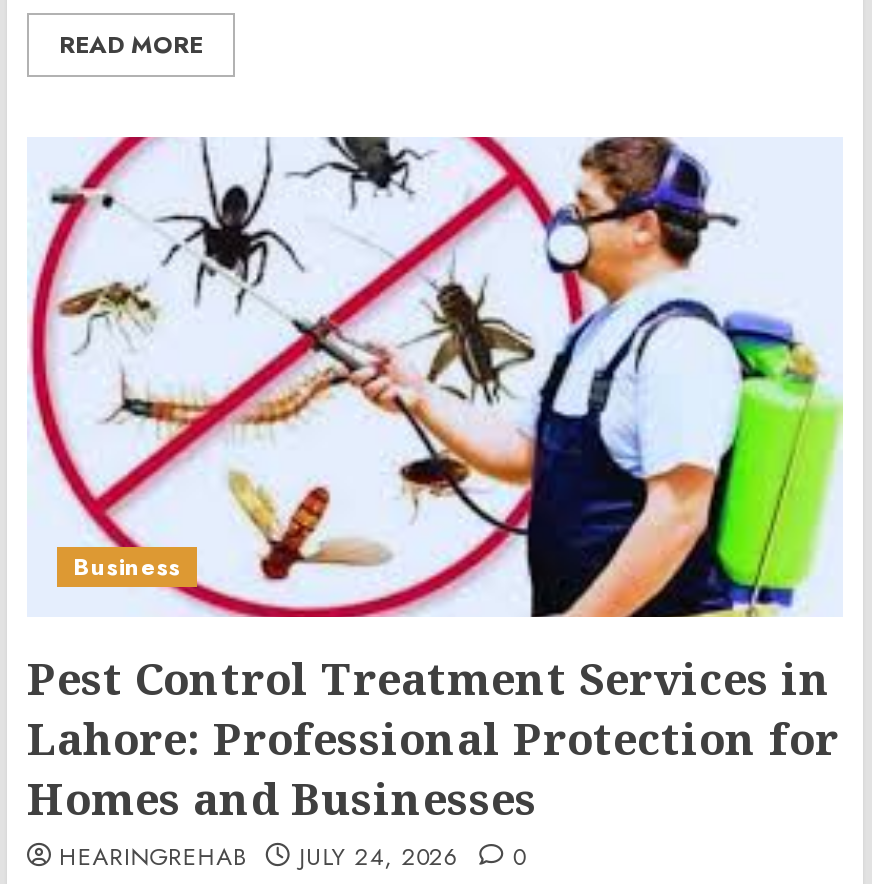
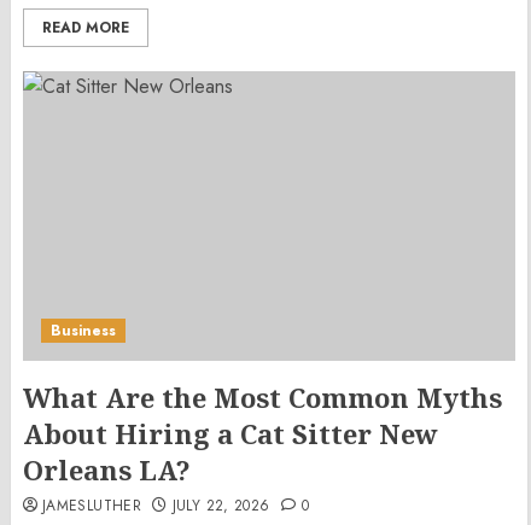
- [image]

- Pest Control Treatment Services in
- Lahore: Professional Protection for
- Homes and Businesses
- HEARINGREHAB
- JULY 24, 2026
+ What Are the Most Common Myths
+ About Hiring a Cat Sitter New
+ Orleans LA?
+ JAMESLUTHER
+ JULY 22, 2026
